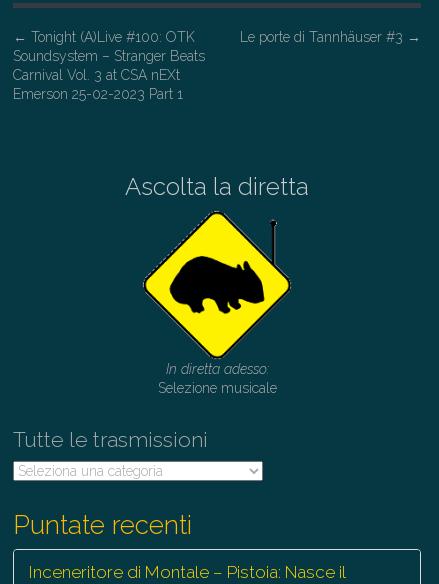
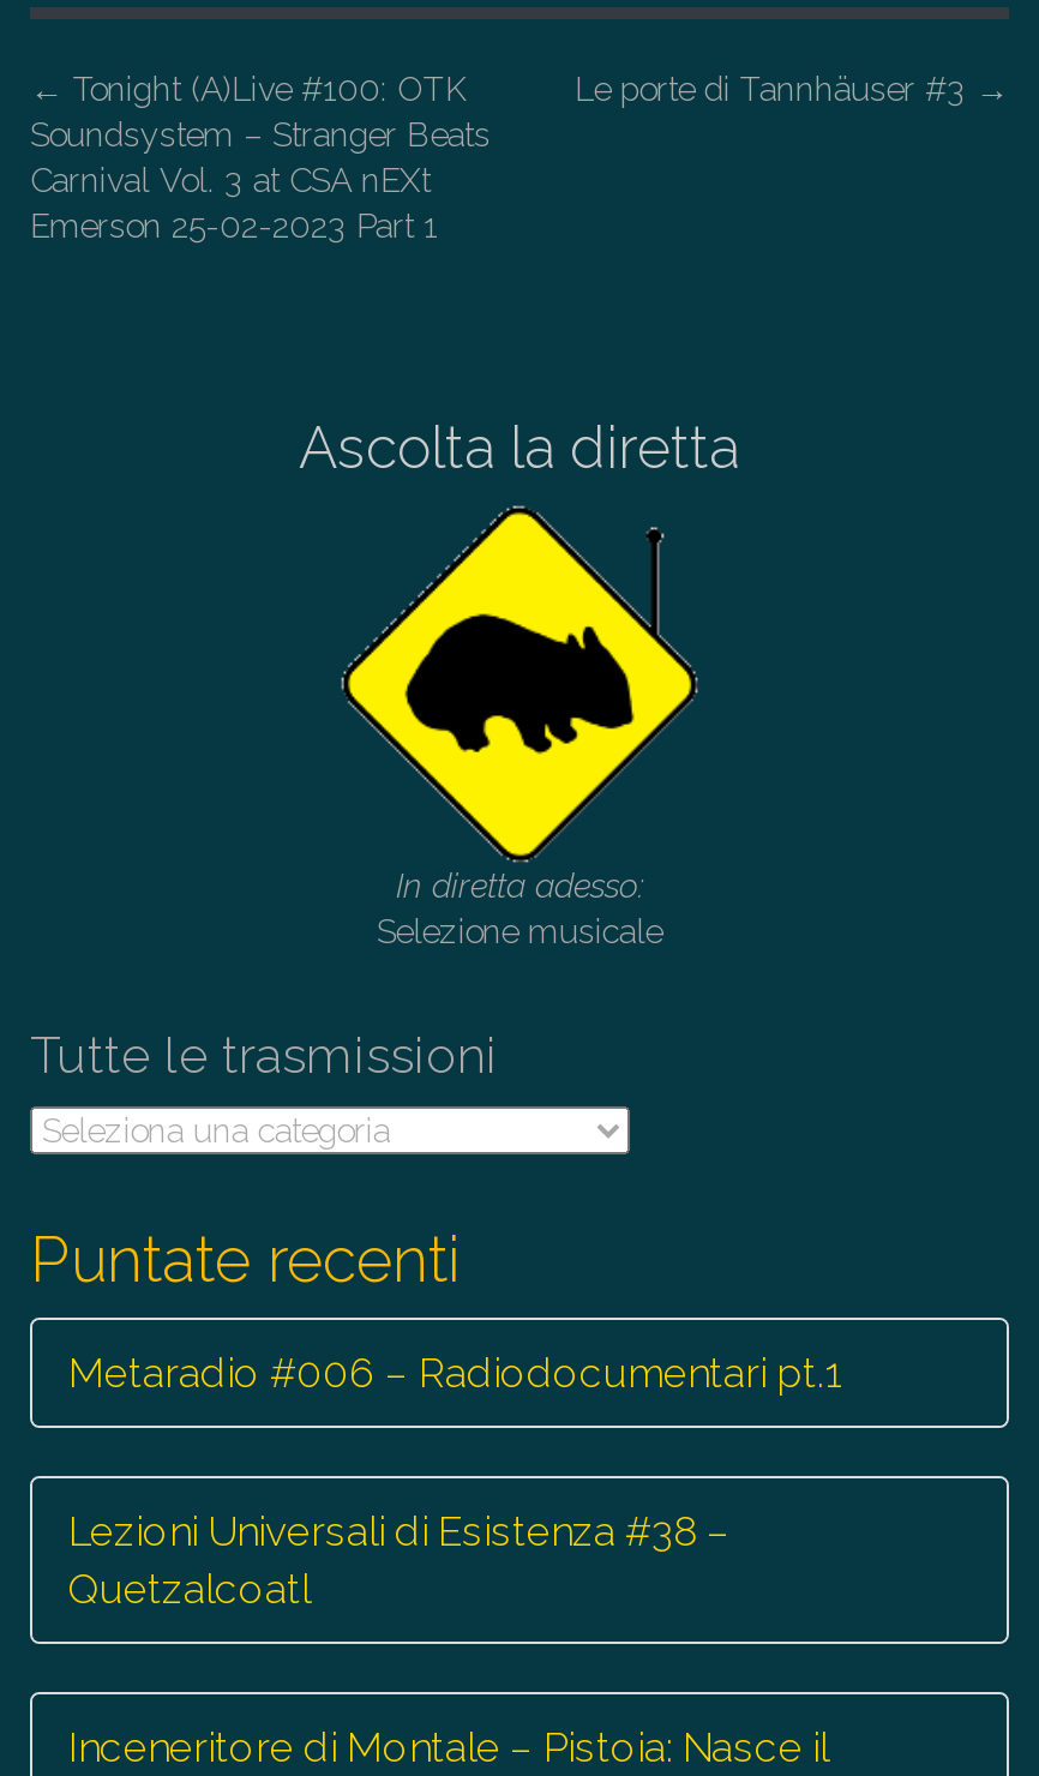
+ Metaradio #006 – Radiodocumentari pt.1
+ Lezioni Universali di Esistenza #38 –
+ Quetzalcoatl
